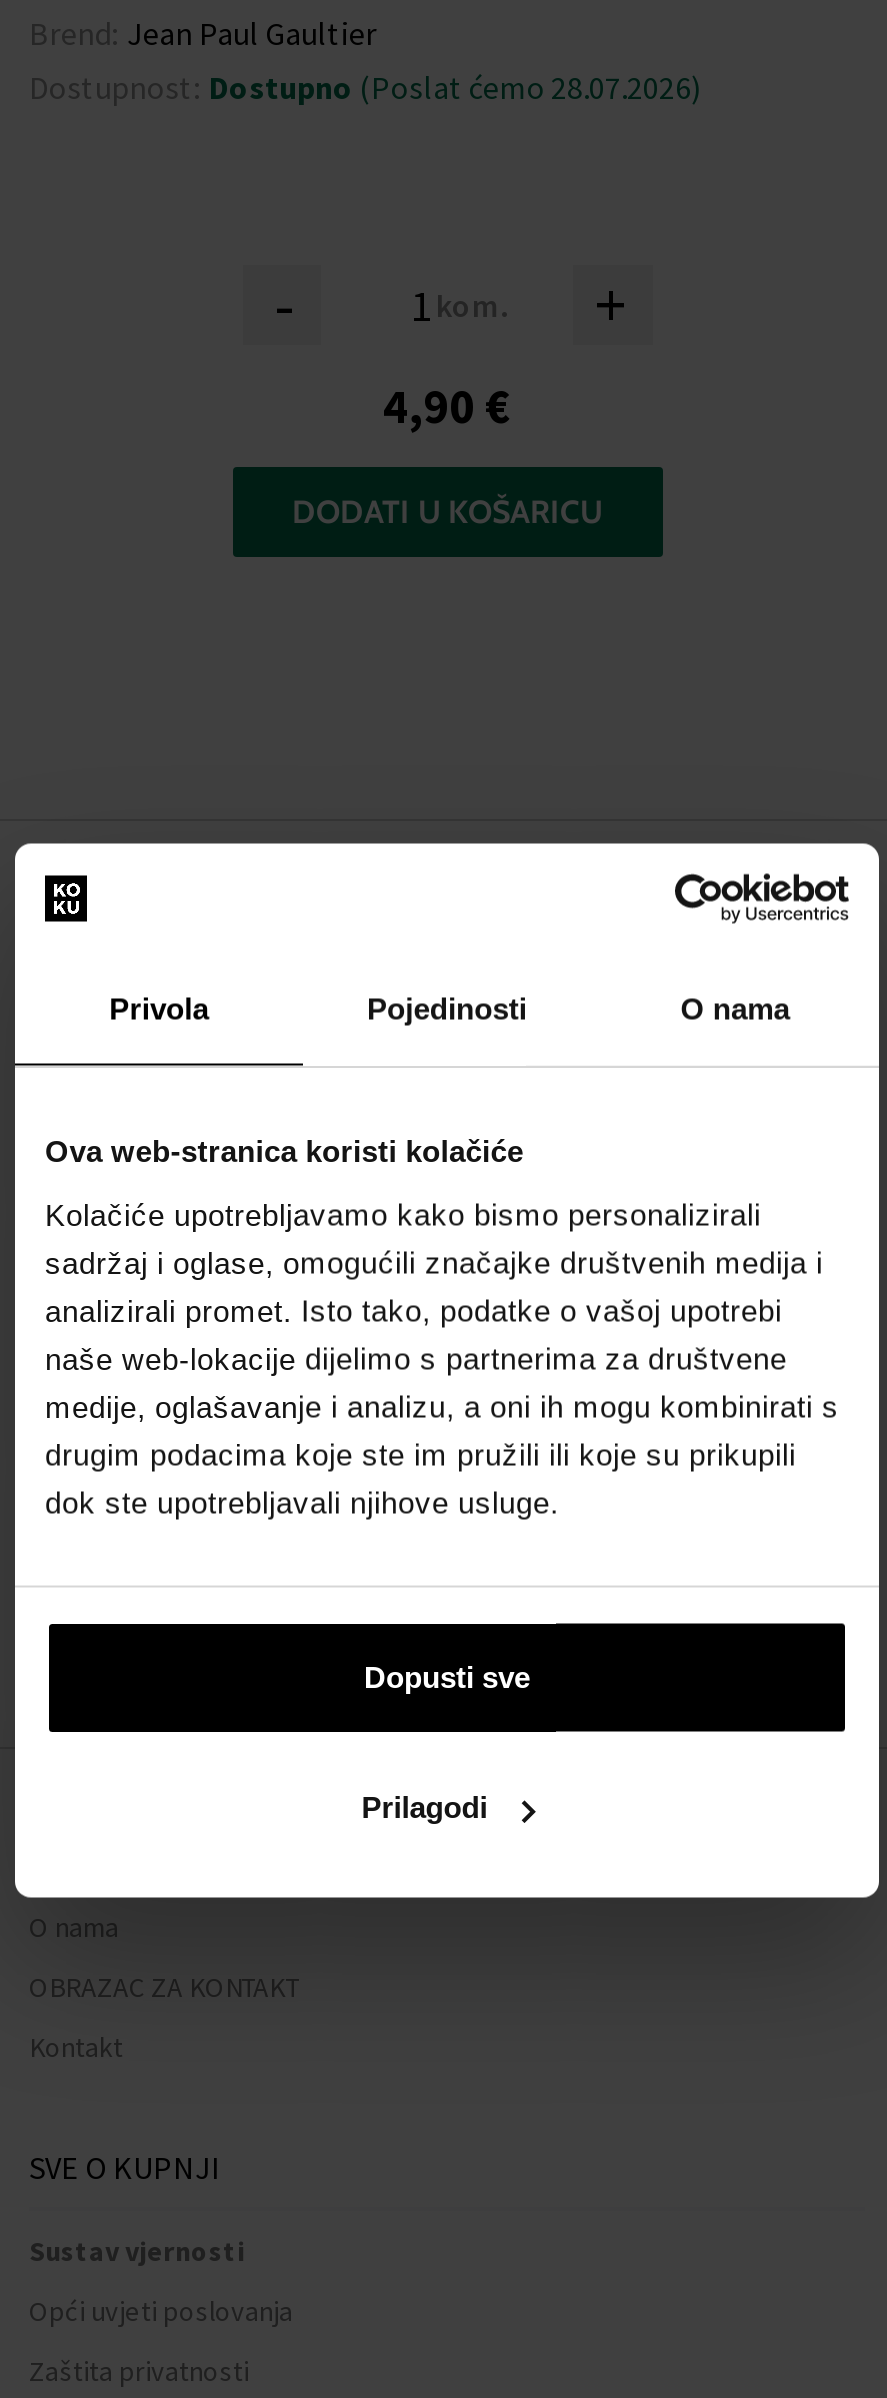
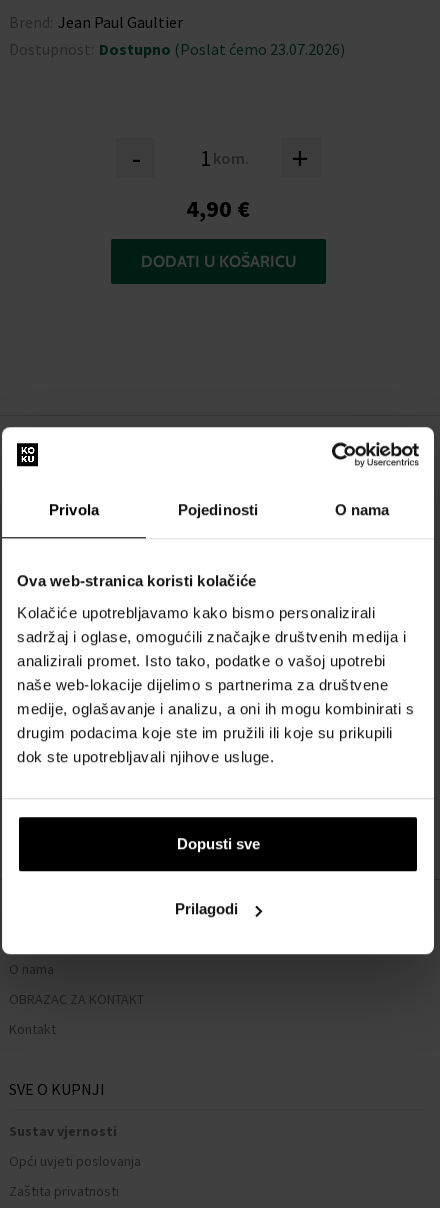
- Dostupnost: Dostupno (Poslat ćemo 28.07.2026)
+ Dostupnost: Dostupno (Poslat ćemo 23.07.2026)
